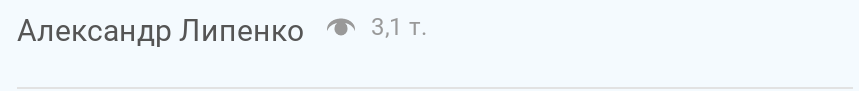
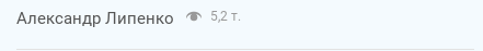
- 3,1 т.
+ 5,2 т.
